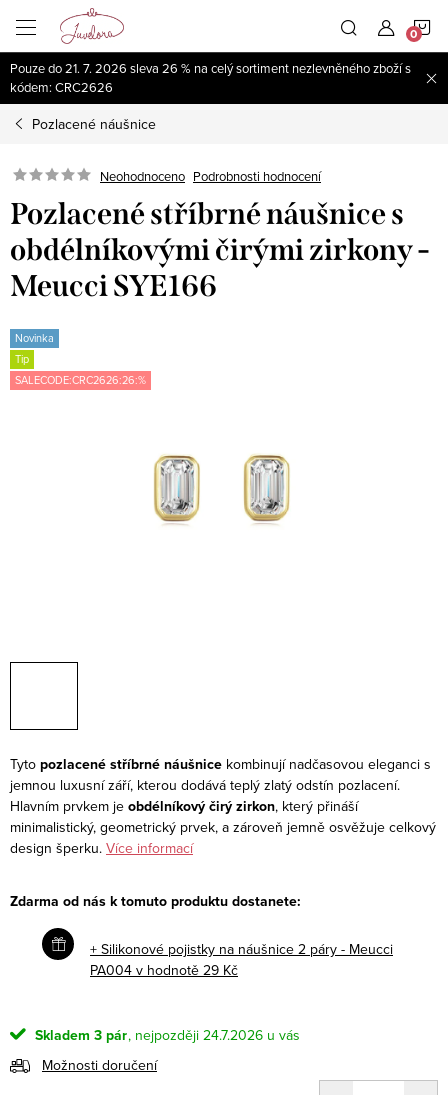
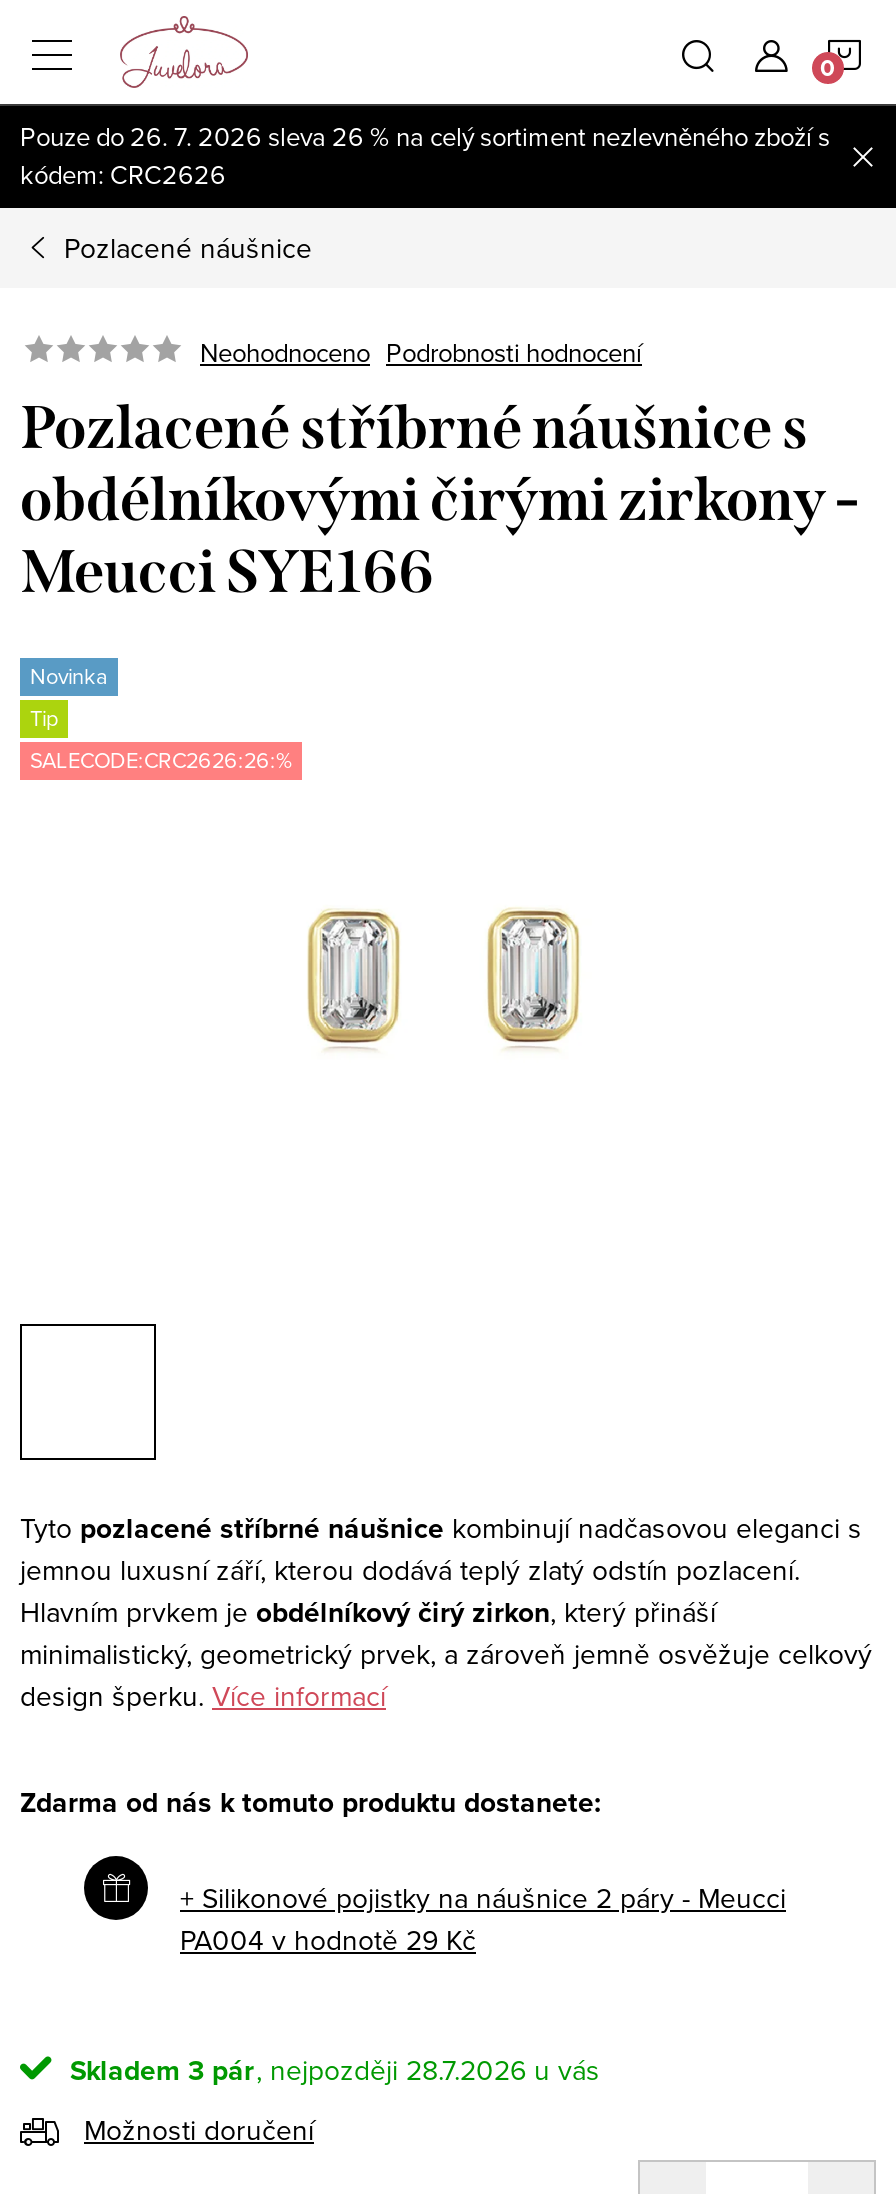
- Pouze do 21. 7. 2026 sleva 26 % na celý sortiment nezlevněného zboží s
+ Pouze do 26. 7. 2026 sleva 26 % na celý sortiment nezlevněného zboží s

- 24.7.2026
+ 28.7.2026
